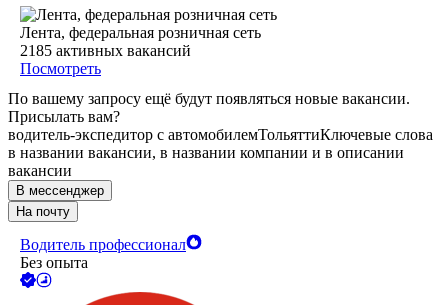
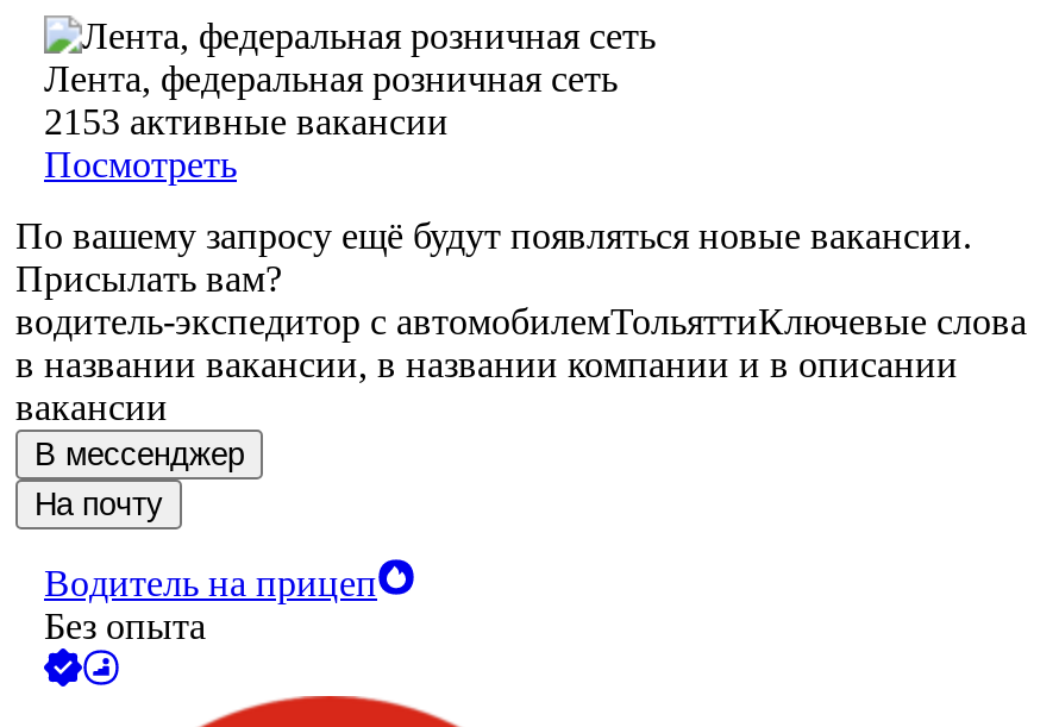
- 2185 активных вакансий
+ 2153 активные вакансии

- Водитель профессионал
+ Водитель на прицеп
